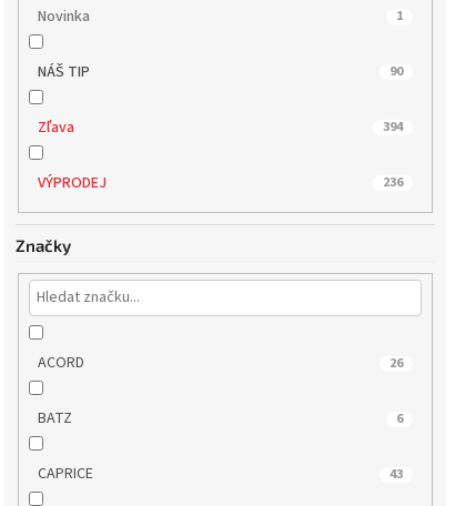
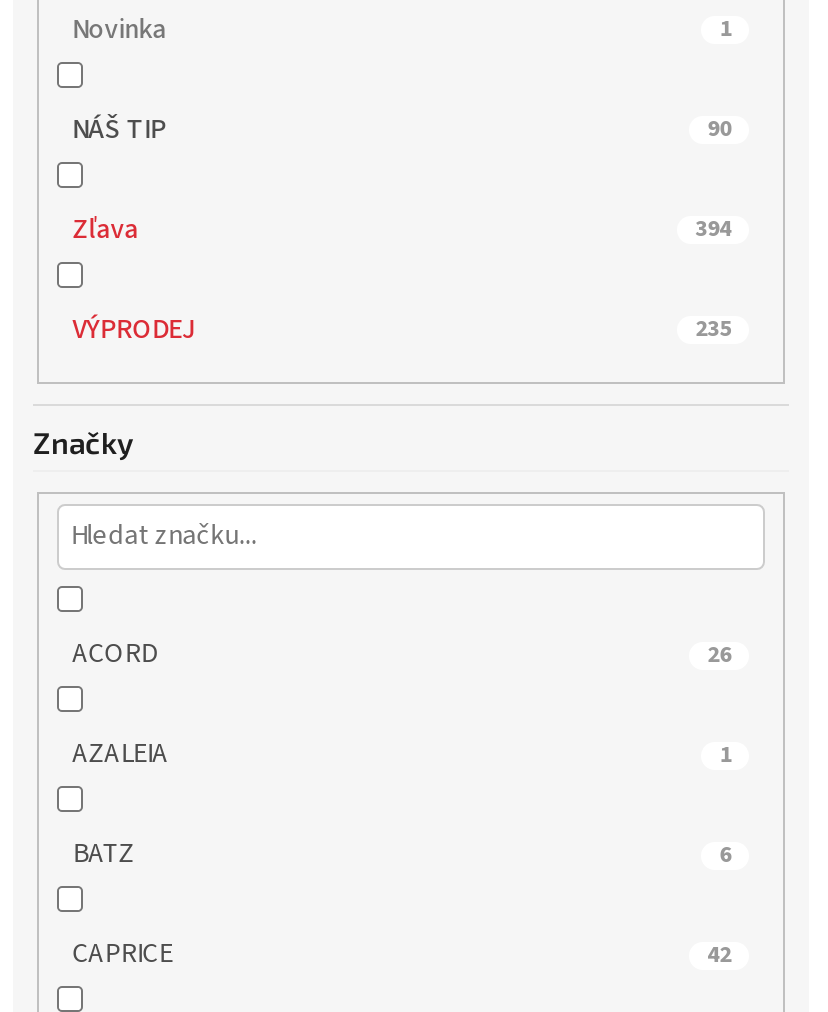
- 236
+ 235

+ AZALEIA
+ 1

- 43
+ 42
